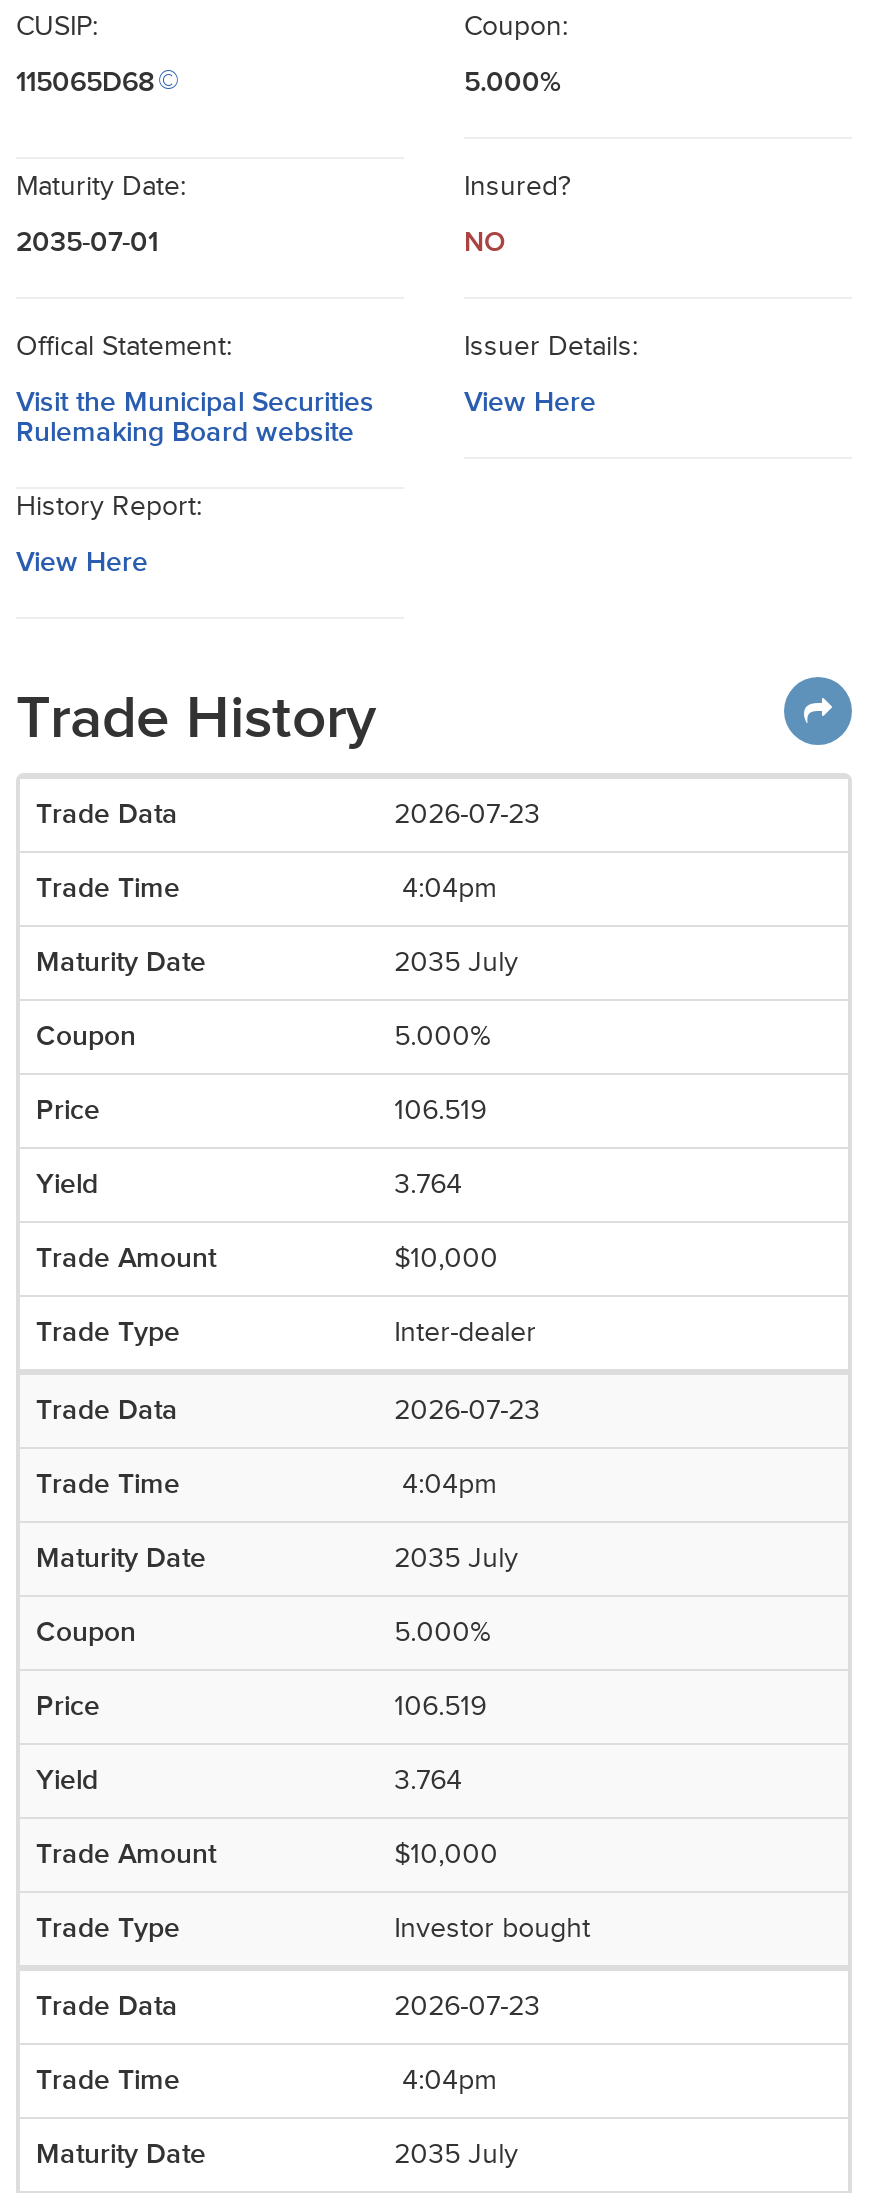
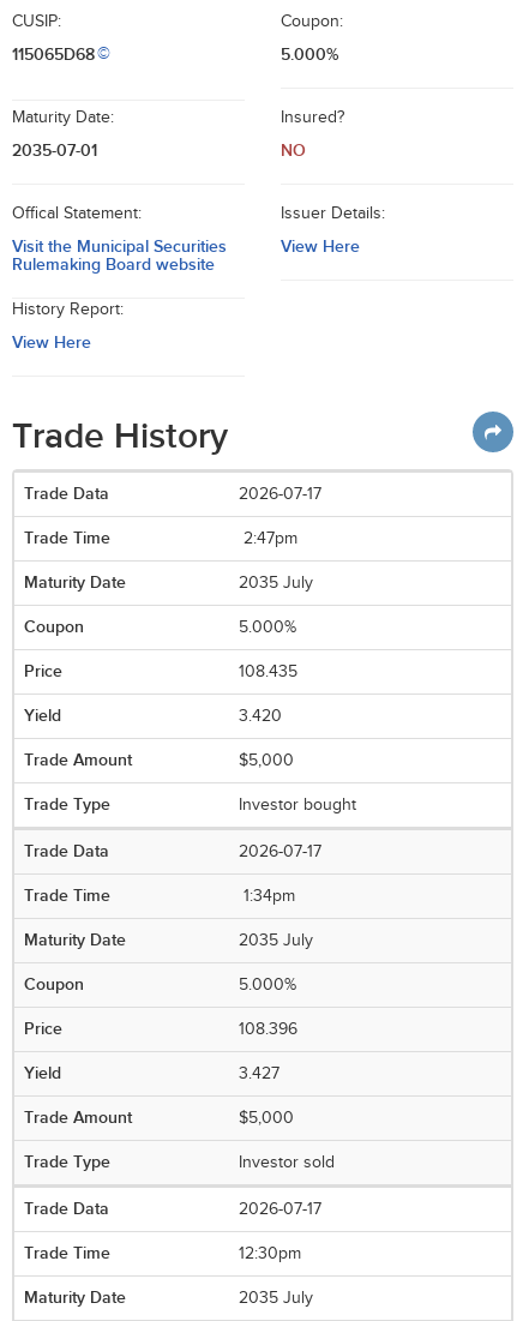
- 2026-07-23
+ 2026-07-17

- 4:04pm
+ 2:47pm

- 106.519
+ 108.435

- 3.764
+ 3.420

- $10,000
+ $5,000

- Inter-dealer

- 2026-07-23
+ 2026-07-17

- 4:04pm
+ 1:34pm

+ Investor sold

- 106.519
+ 108.396

- 3.764
+ 3.427

- $10,000
+ $5,000

moved up: Investor bought

- 2026-07-23
+ 2026-07-17

- 4:04pm
+ 12:30pm
